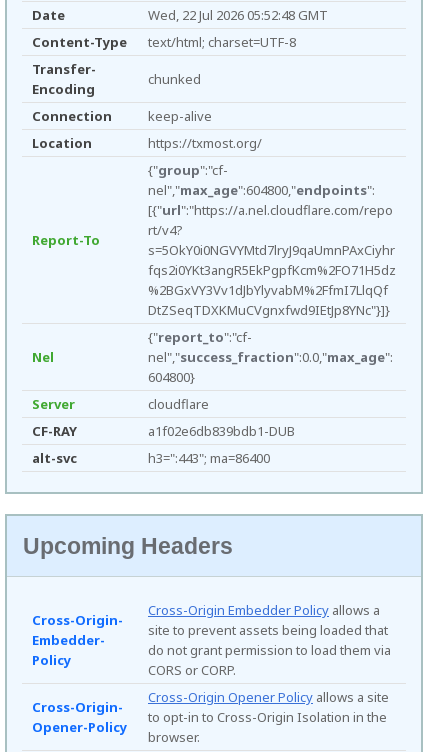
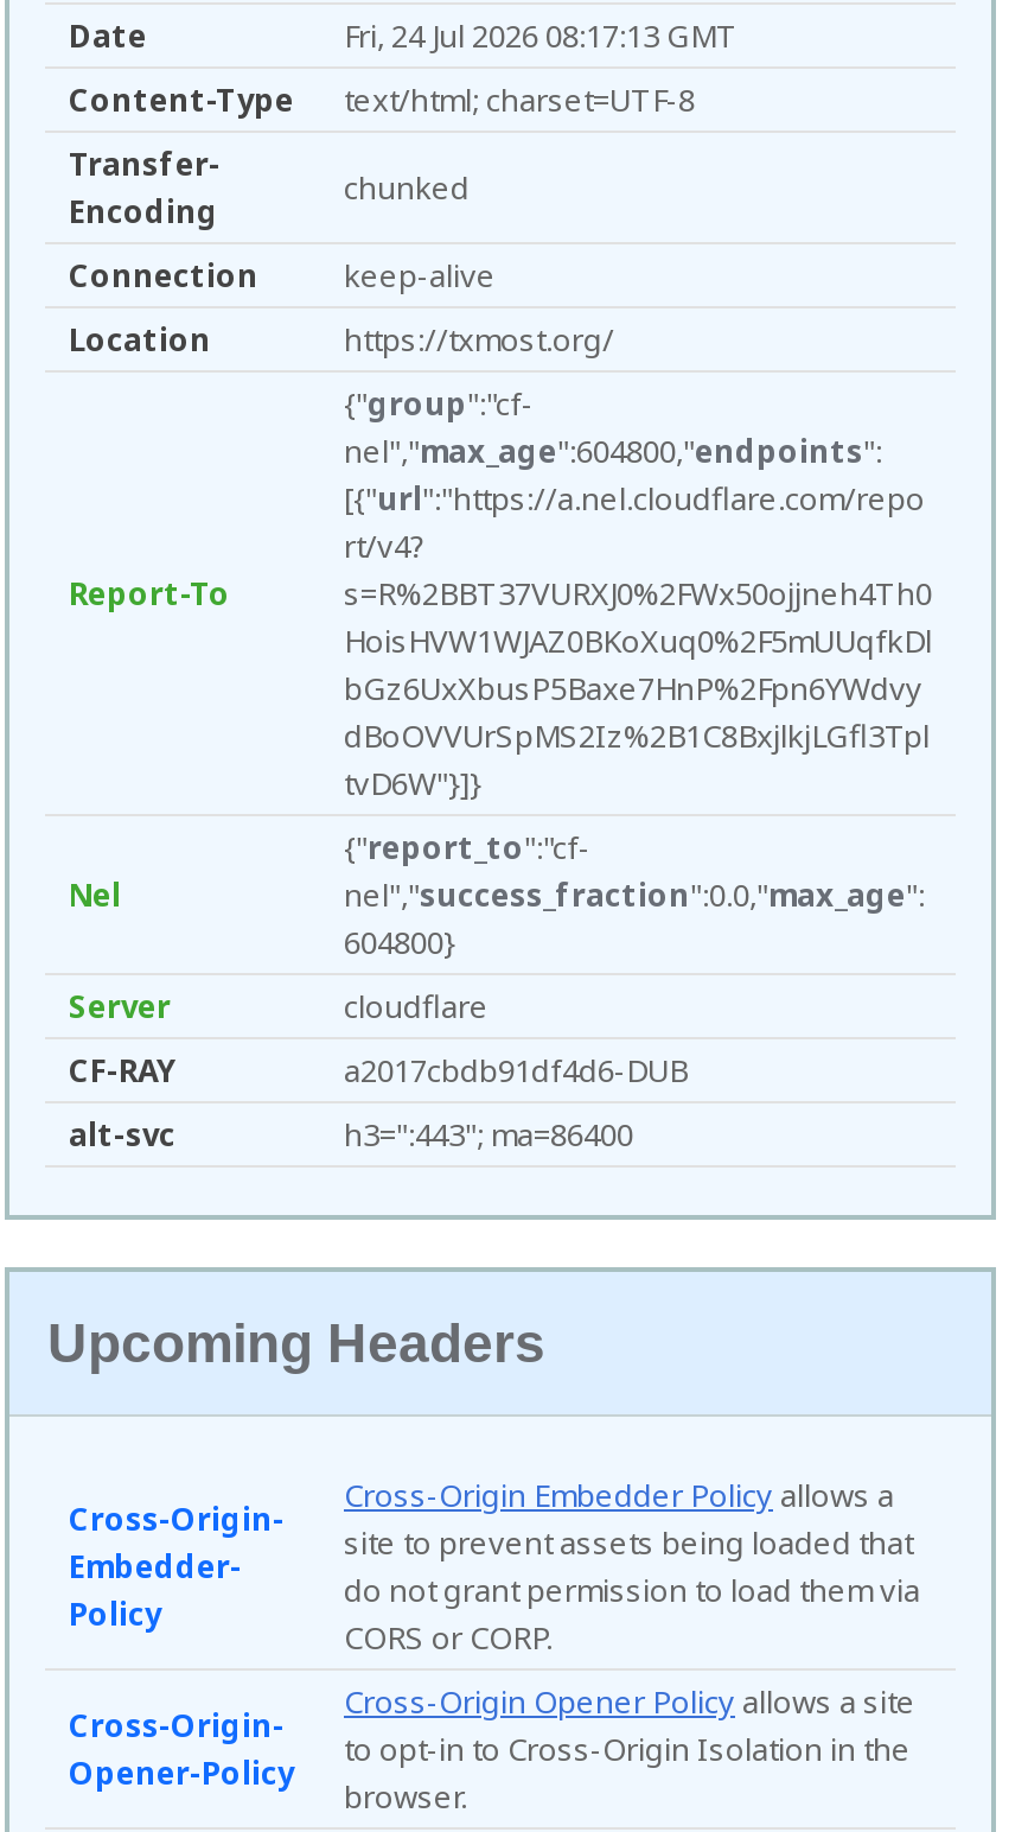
- Wed, 22 Jul 2026 05:52:48 GMT
+ Fri, 24 Jul 2026 08:17:13 GMT

- s=5OkY0i0NGVYMtd7lryJ9qaUmnPAxCiyhr
- fqs2i0YKt3angR5EkPgpfKcm%2FO71H5dz
- %2BGxVY3Vv1dJbYlyvabM%2FfmI7LlqQf
- DtZSeqTDXKMuCVgnxfwd9IEtJp8YNc"}]}
+ s=R%2BBT37VURXJ0%2FWx50ojjneh4Th0
+ HoisHVW1WJAZ0BKoXuq0%2F5mUUqfkDl
+ bGz6UxXbusP5Baxe7HnP%2Fpn6YWdvy
+ dBoOVVUrSpMS2Iz%2B1C8BxjlkjLGfl3Tpl
+ tvD6W"}]}

- a1f02e6db839bdb1-DUB
+ a2017cbdb91df4d6-DUB
